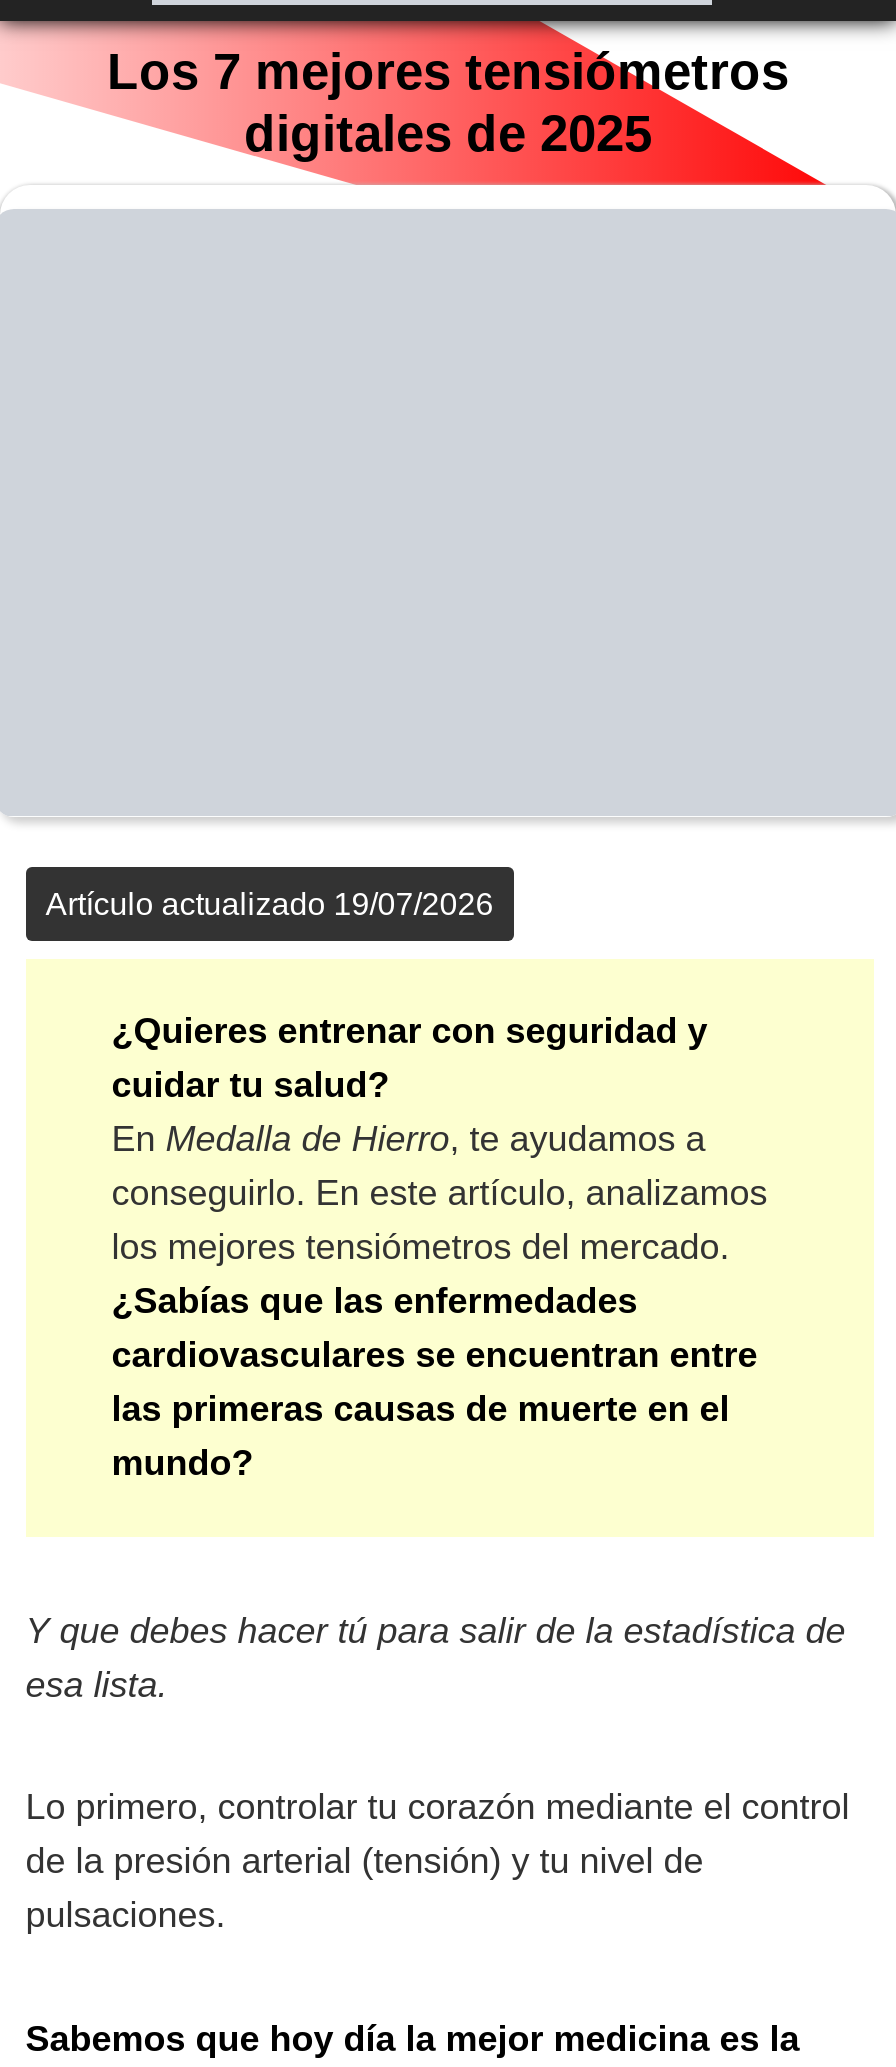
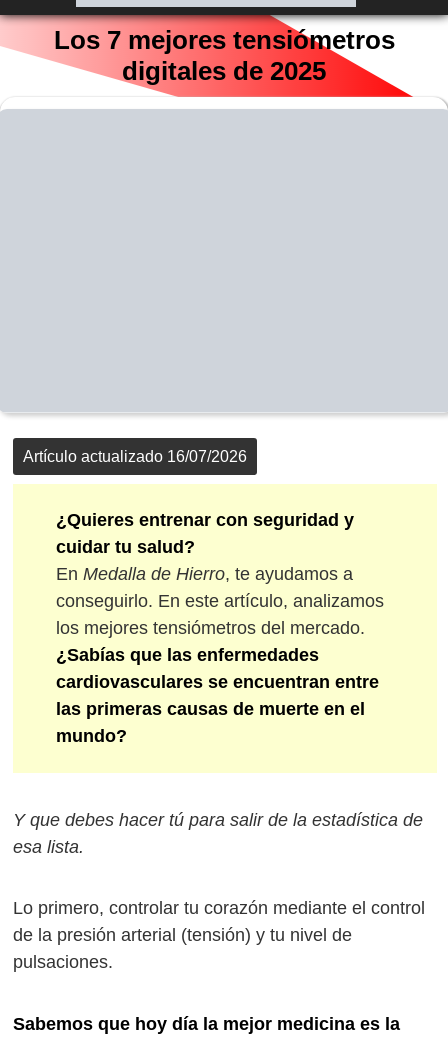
- Artículo actualizado 19/07/2026
+ Artículo actualizado 16/07/2026
